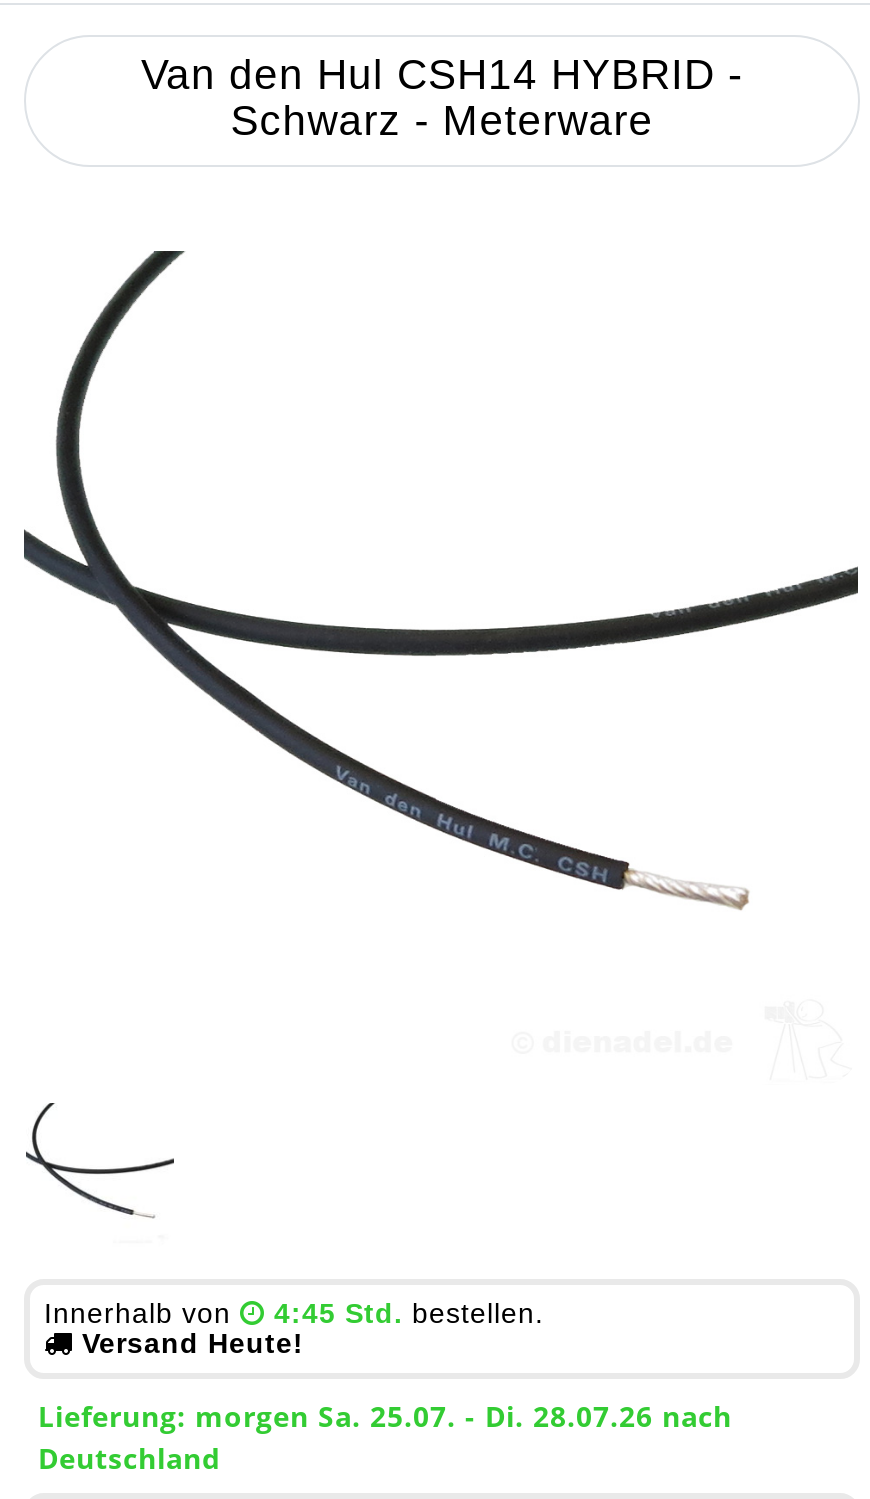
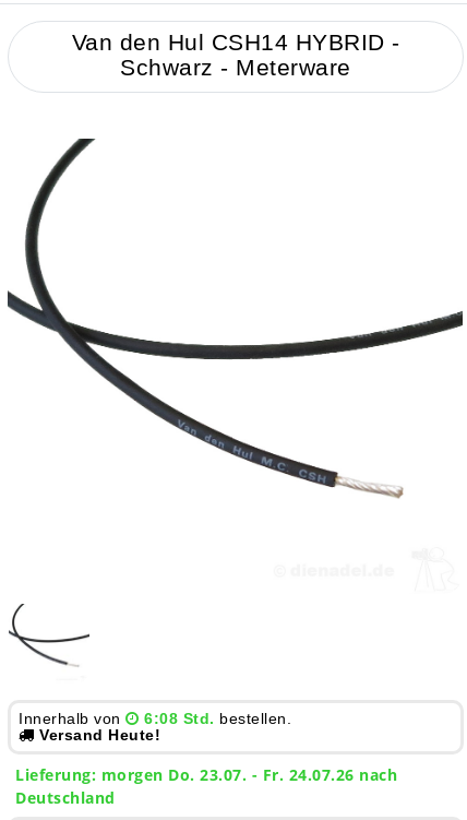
- 4:45 Std. bestellen.
+ 6:08 Std. bestellen.

- Lieferung: morgen Sa. 25.07. - Di. 28.07.26 nach
+ Lieferung: morgen Do. 23.07. - Fr. 24.07.26 nach
